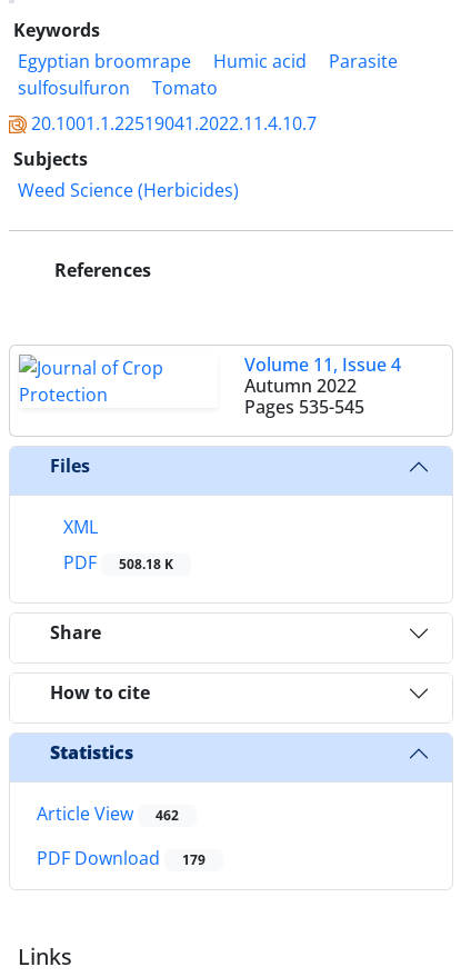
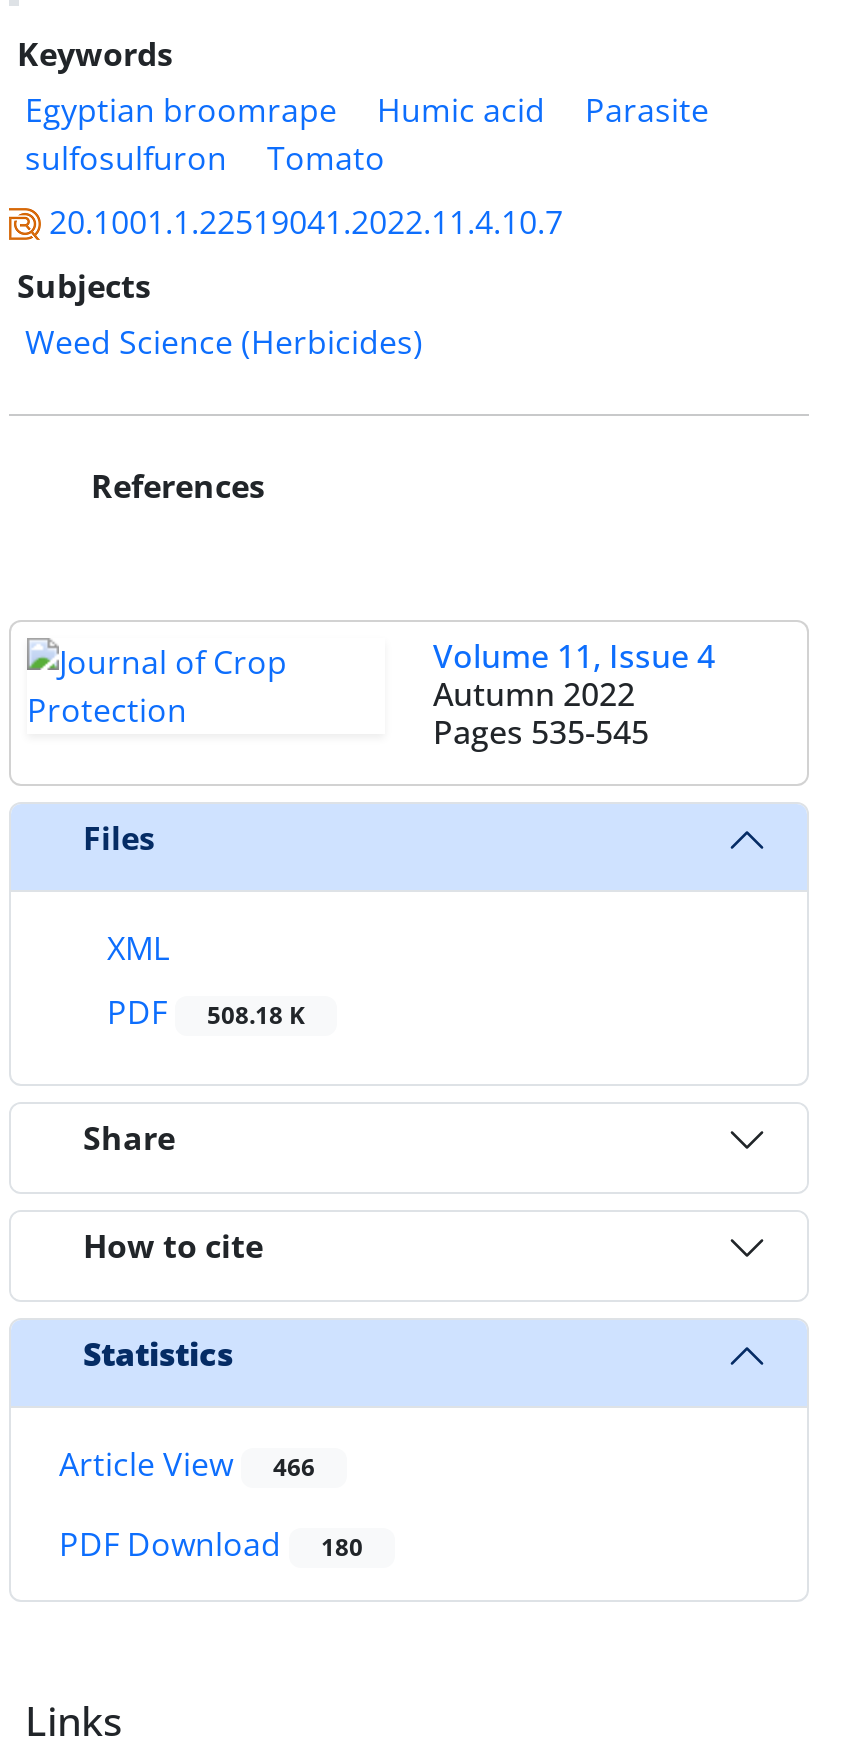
- Article View 462
+ Article View 466

- PDF Download 179
+ PDF Download 180
